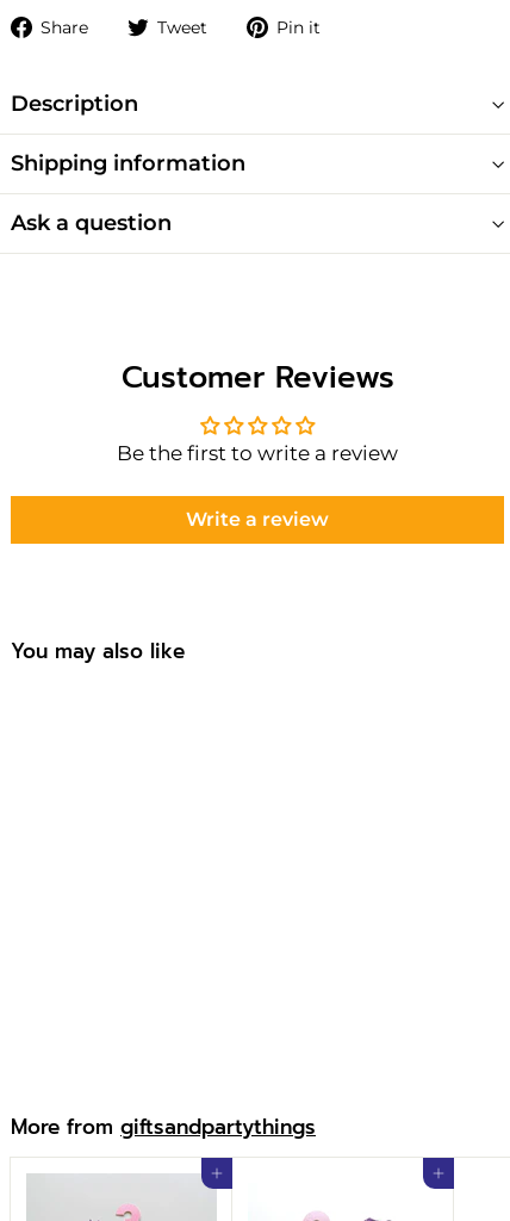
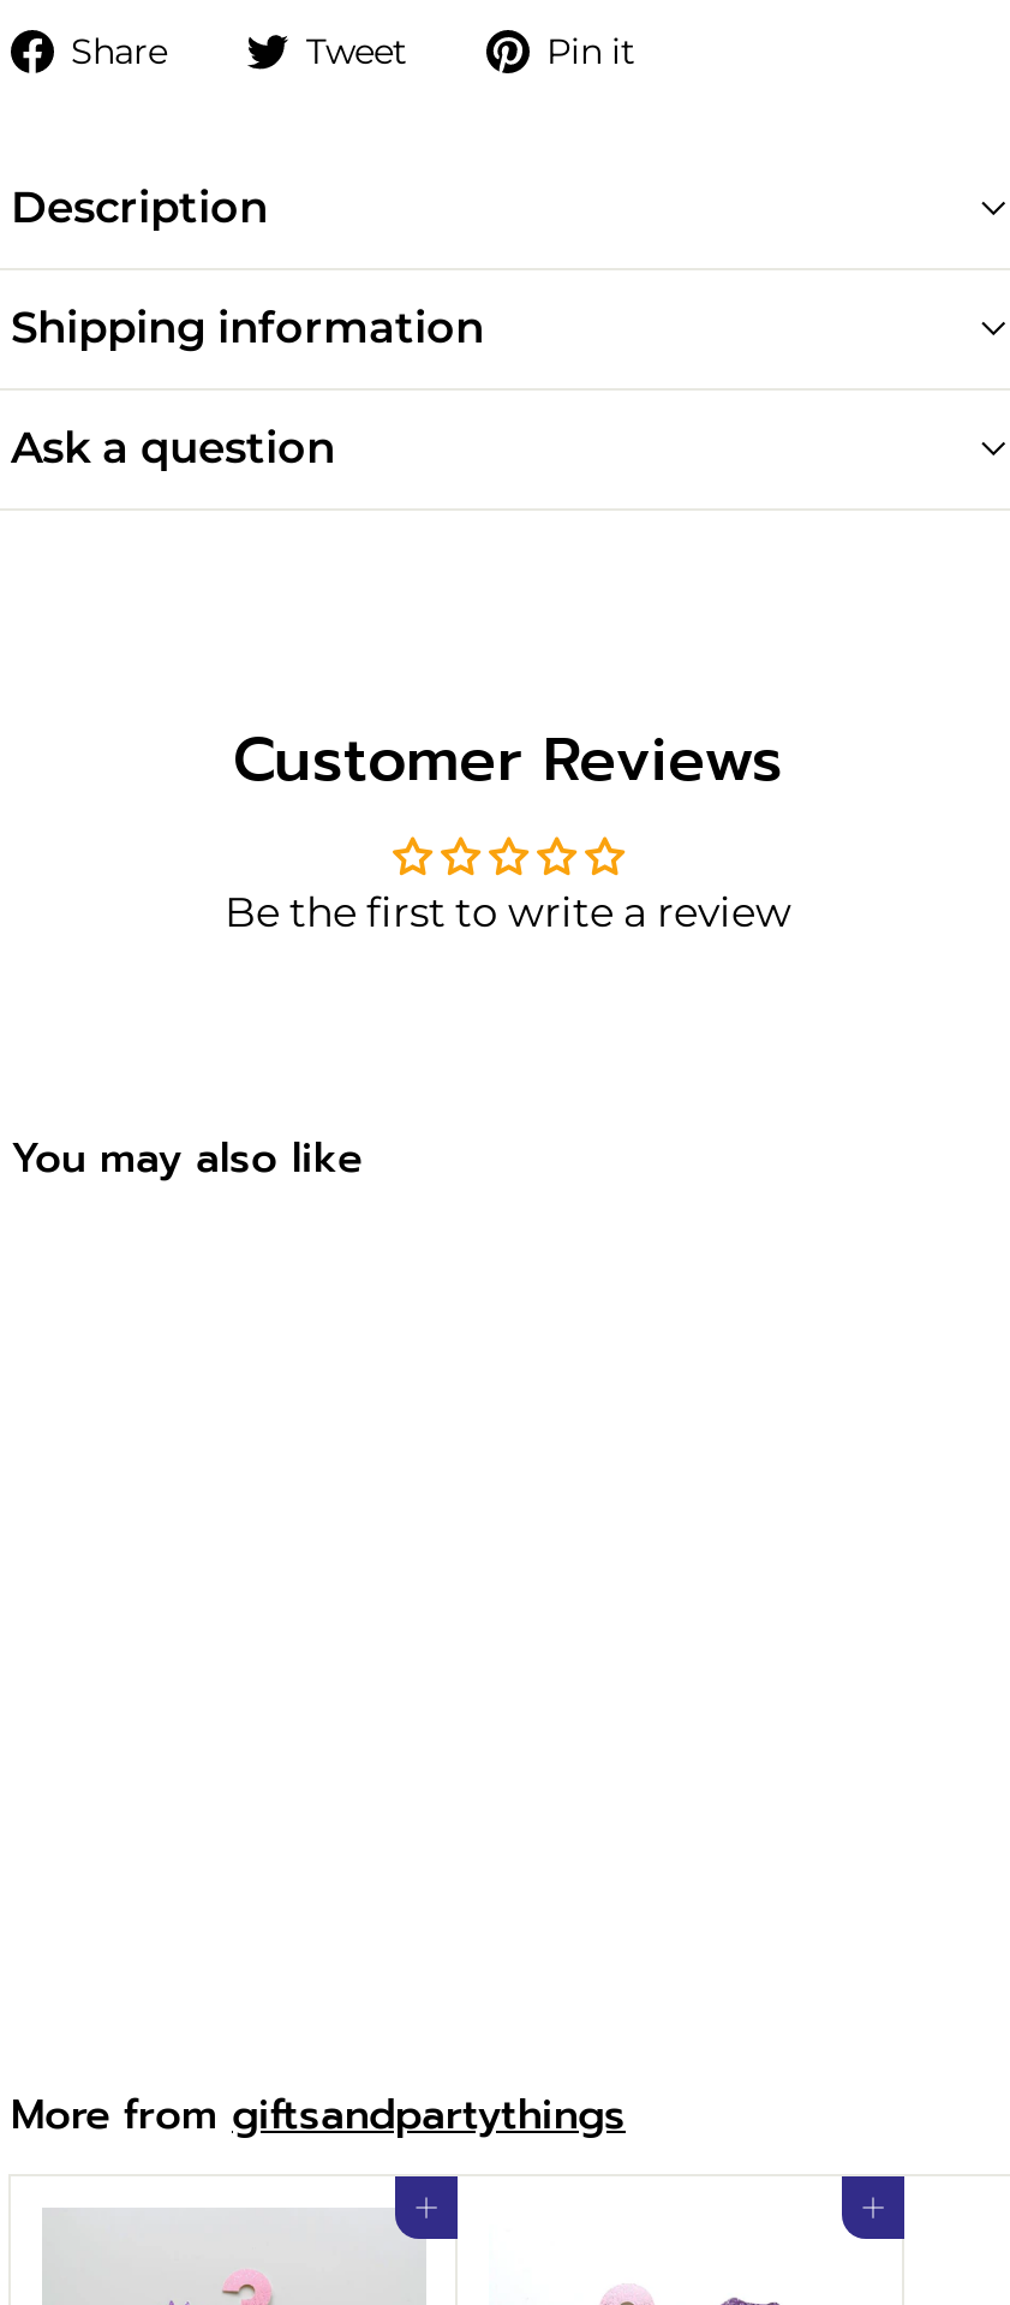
- Write a review
